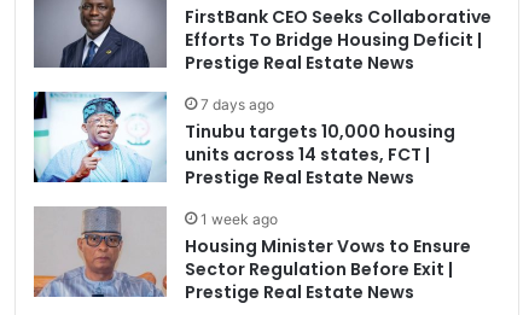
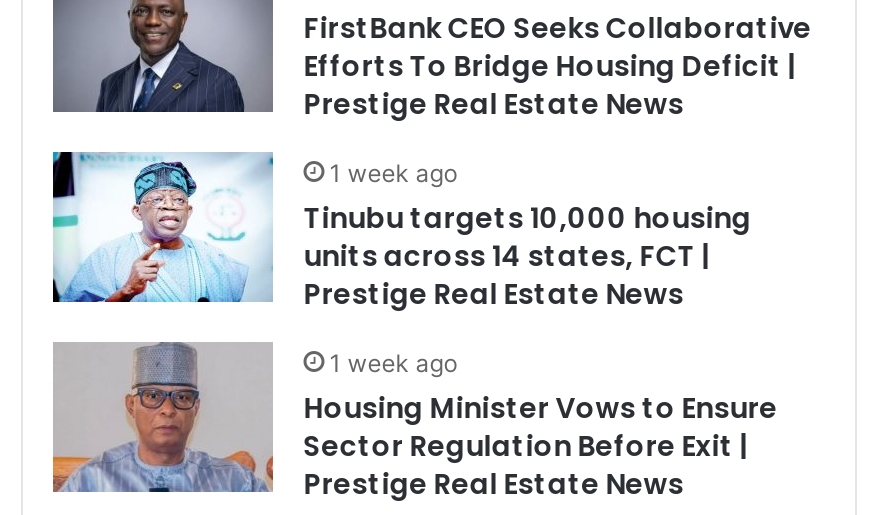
- 7 days ago
+ 1 week ago
